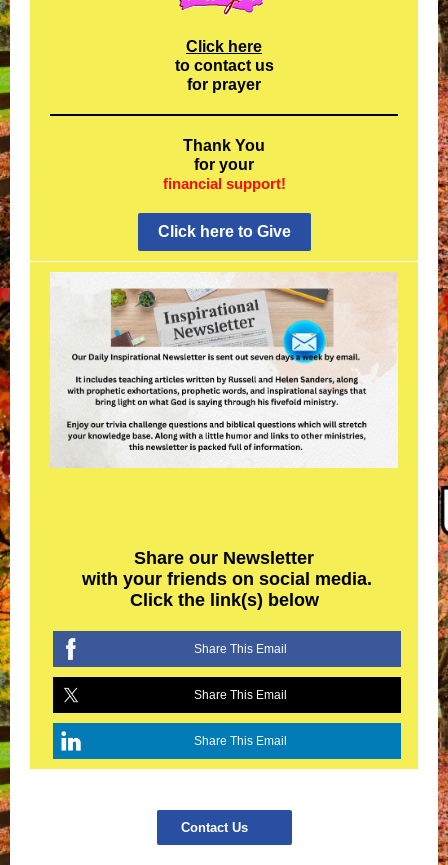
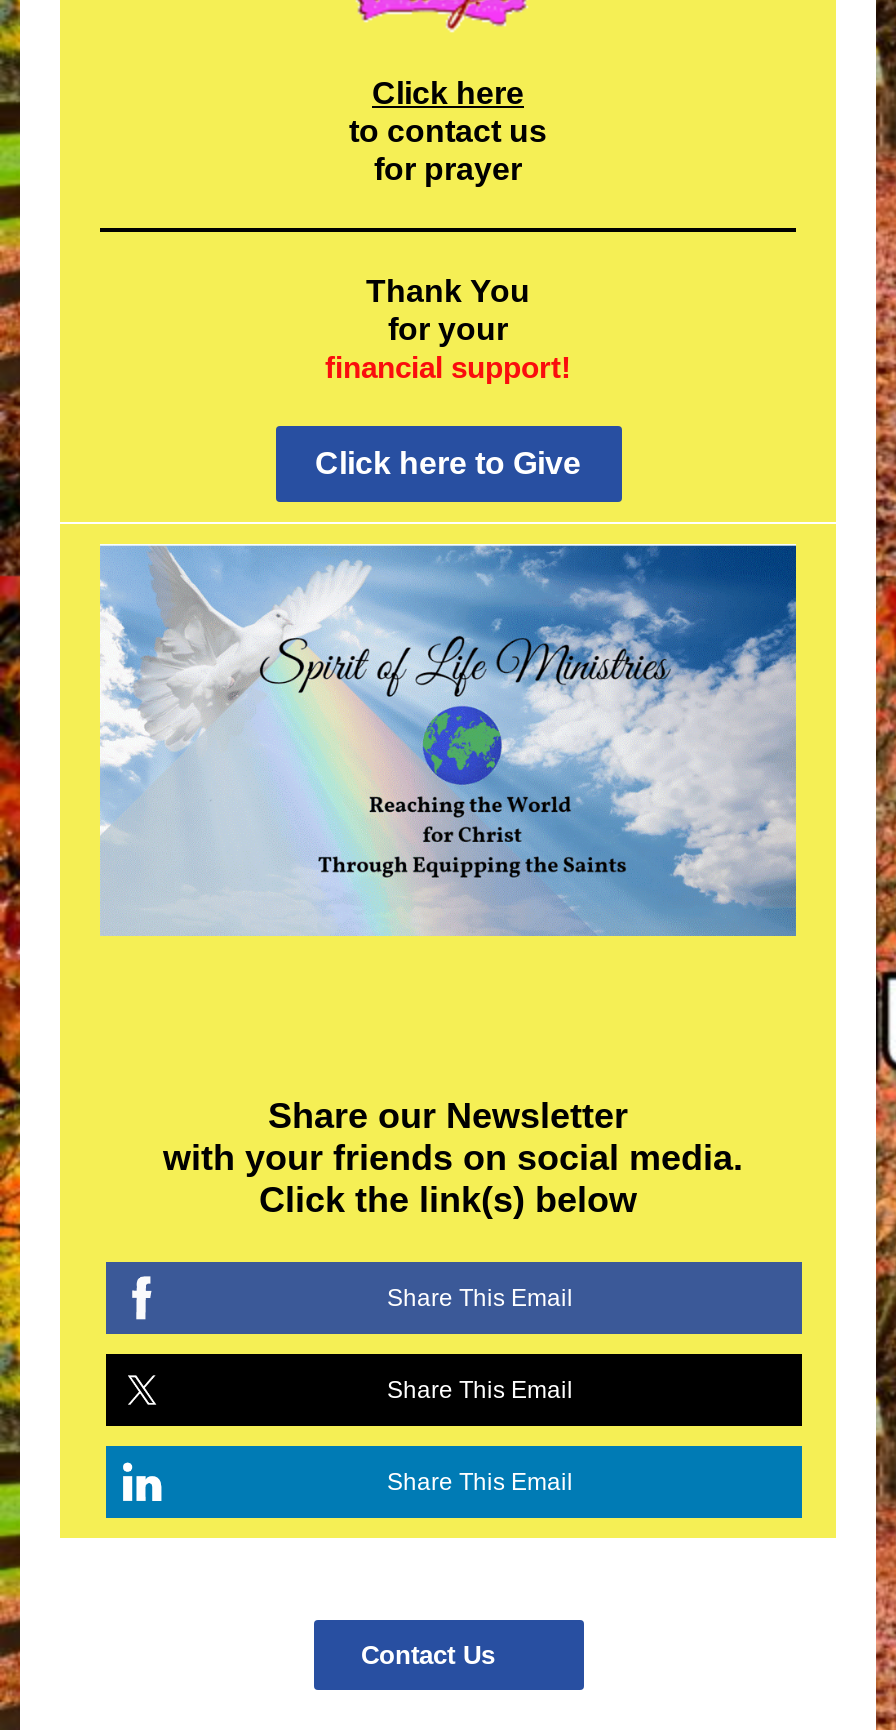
- [image]
+ [image]
